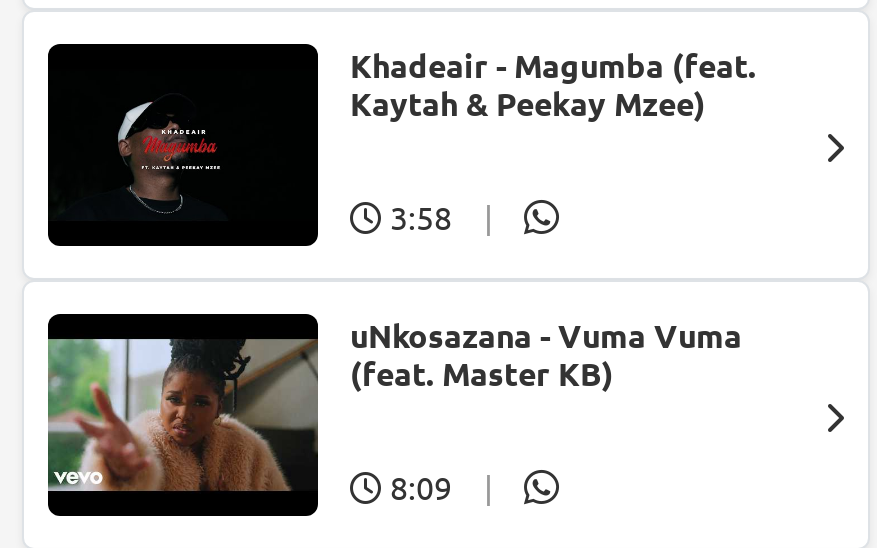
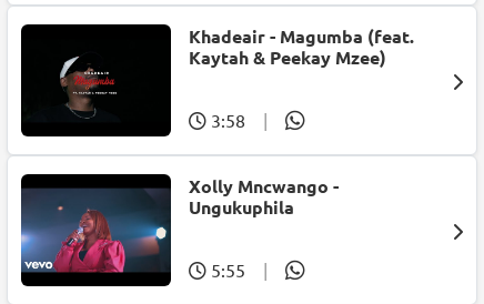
- [image]
- uNkosazana - Vuma Vuma
- (feat. Master KB)
+ [image]
+ Xolly Mncwango -
+ Ungukuphila

- 8:09
+ 5:55
